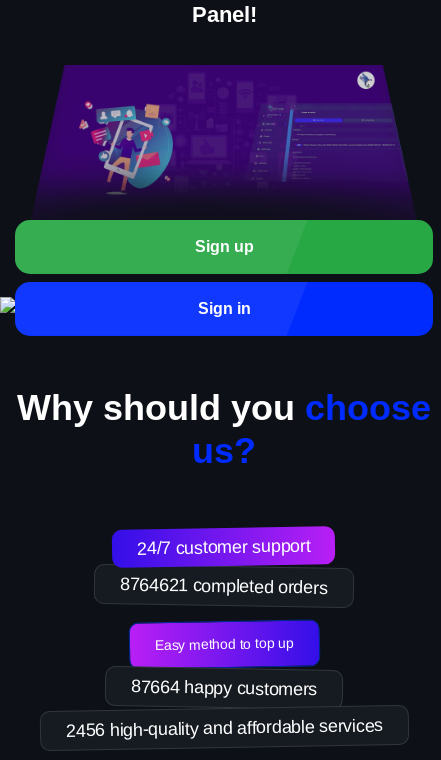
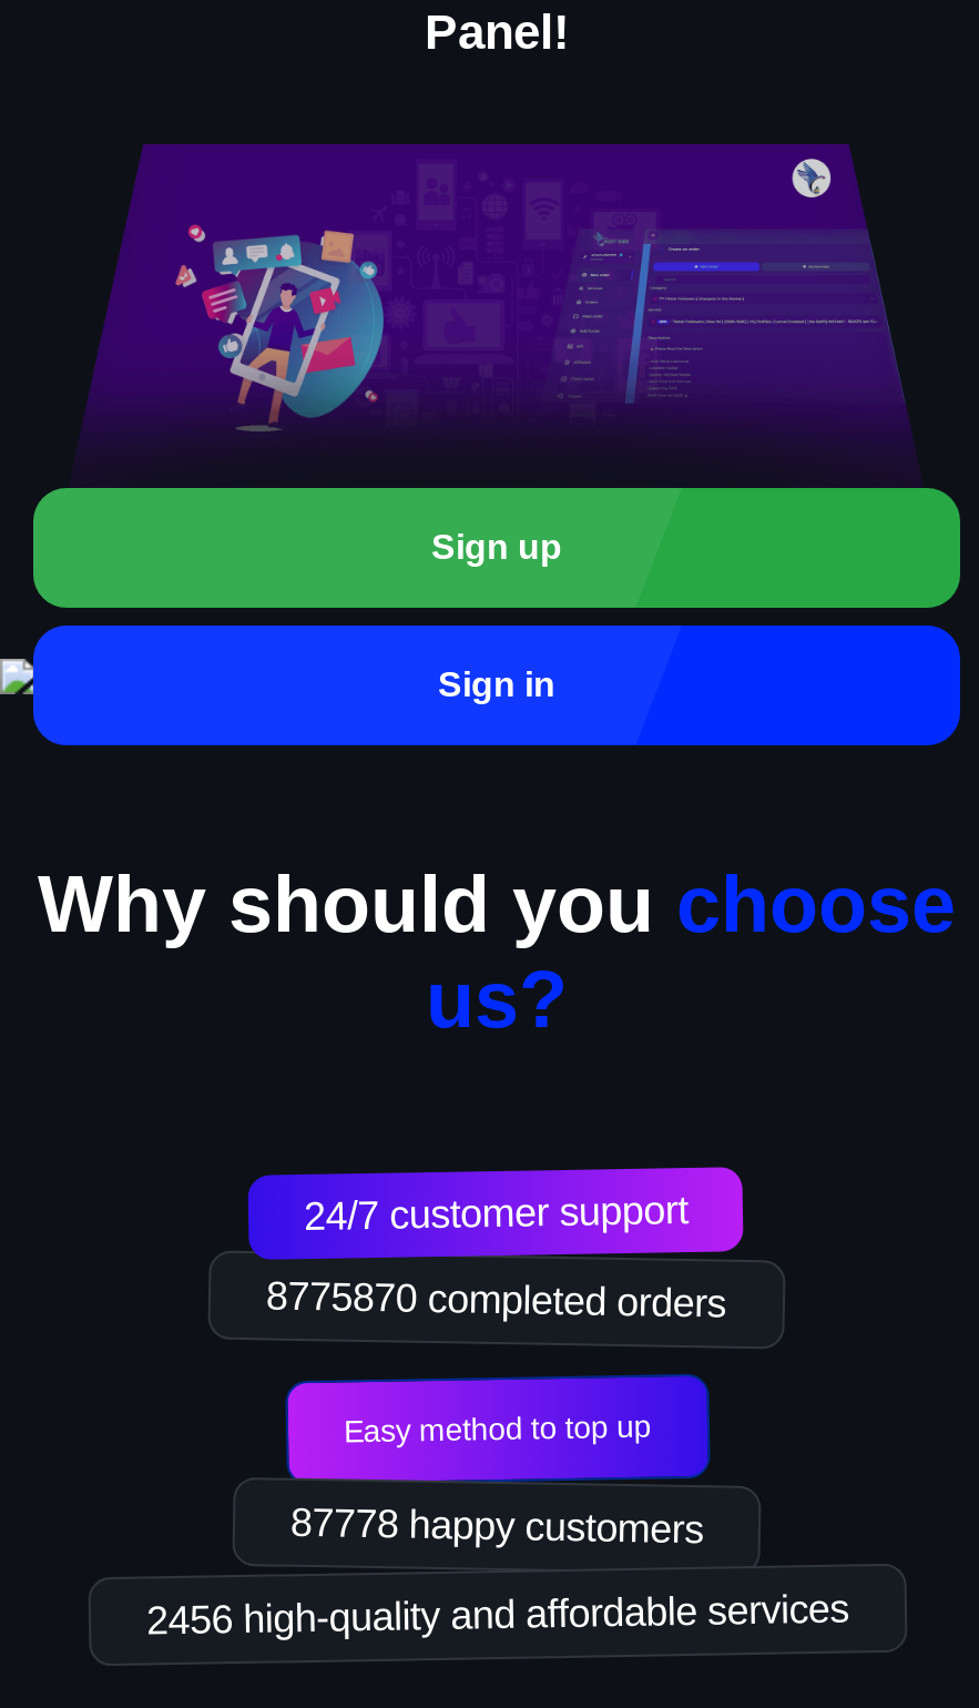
- 8764621 completed orders
+ 8775870 completed orders

- 87664 happy customers
+ 87778 happy customers
